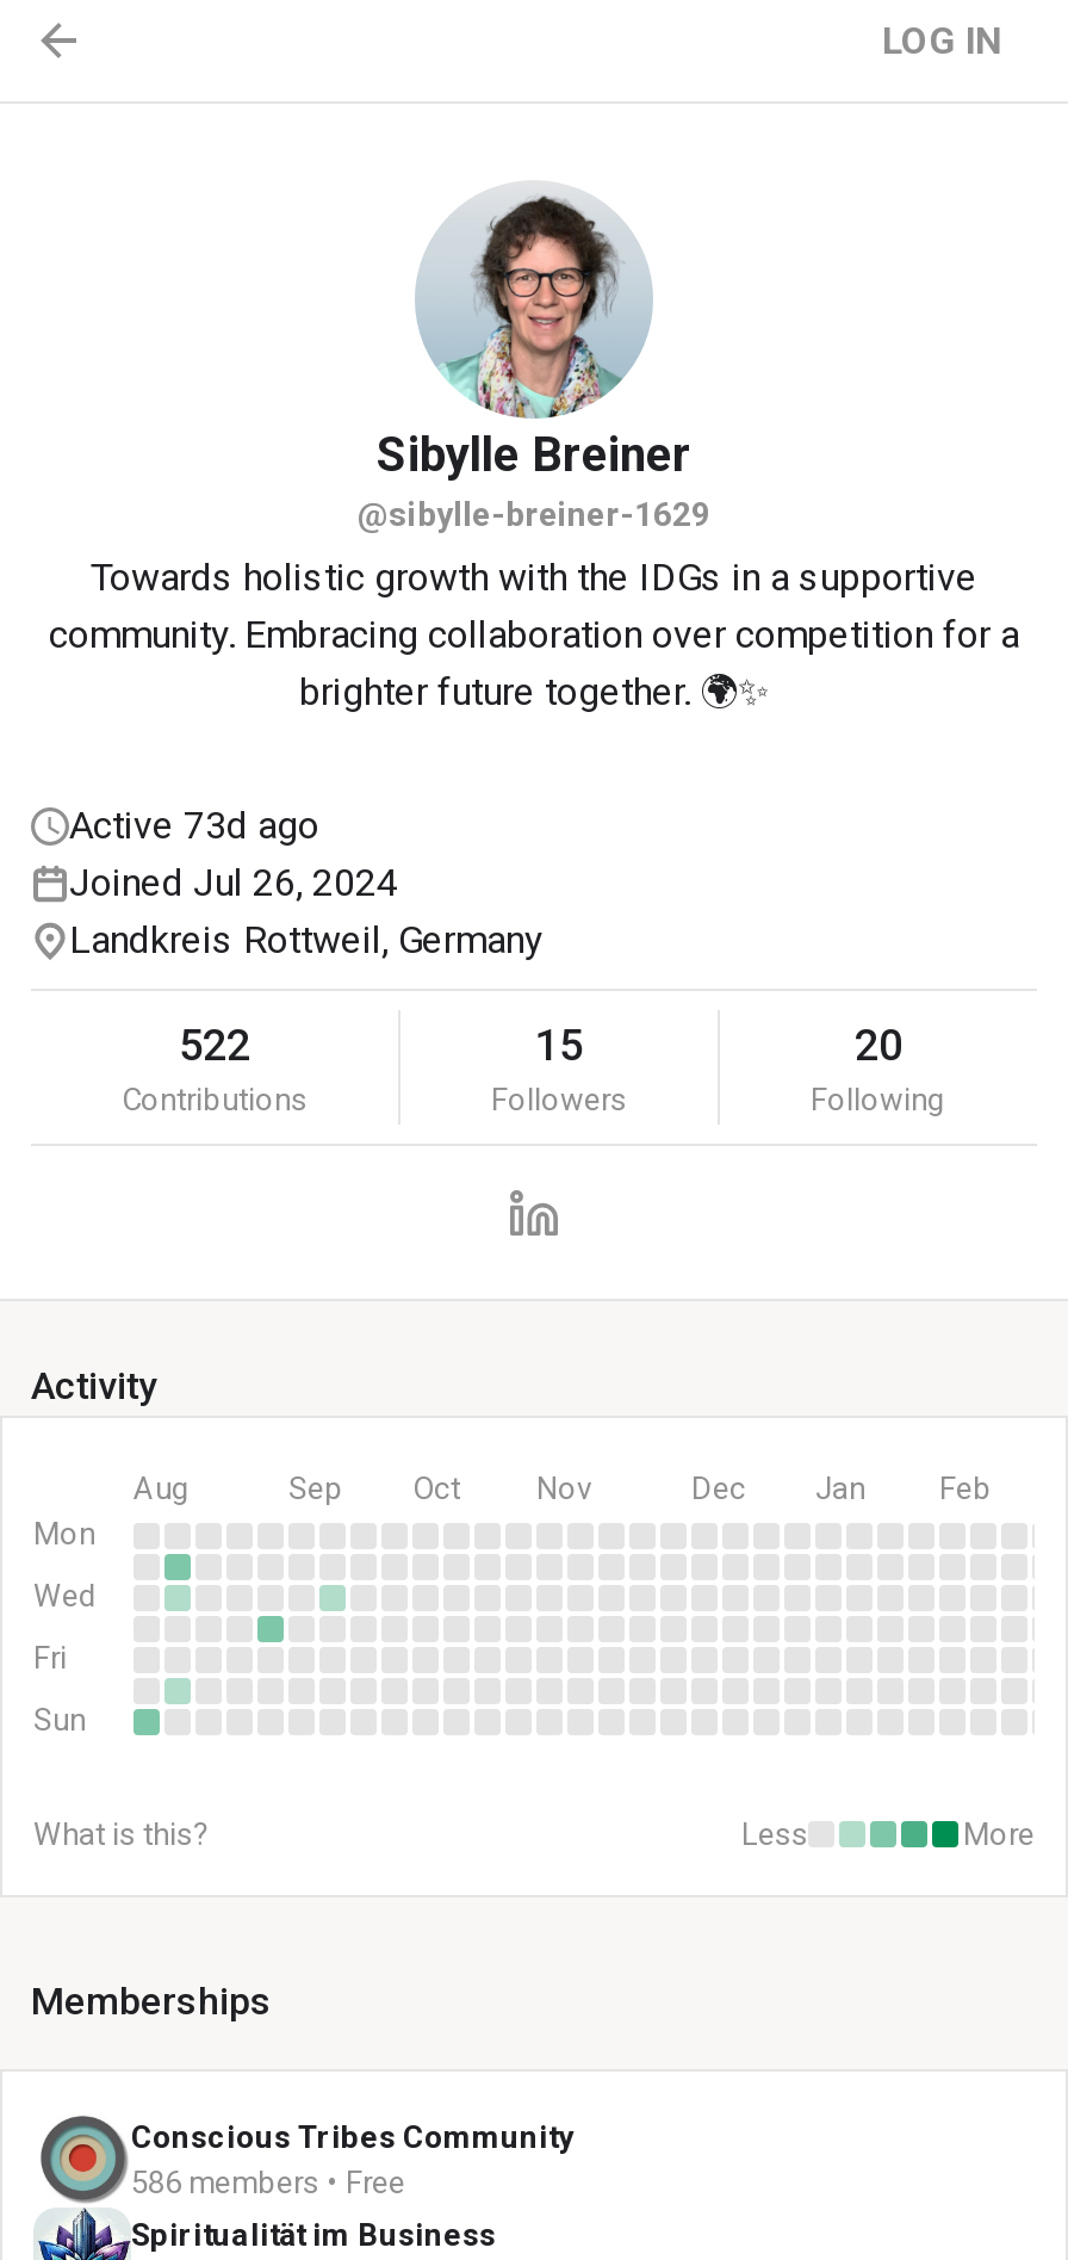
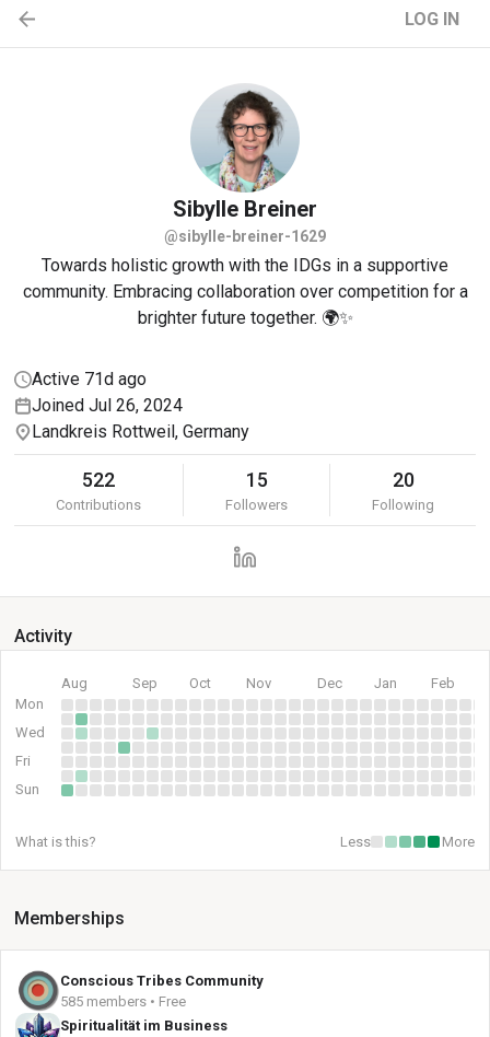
- Active 73d ago
+ Active 71d ago

- 586 members • Free
+ 585 members • Free
